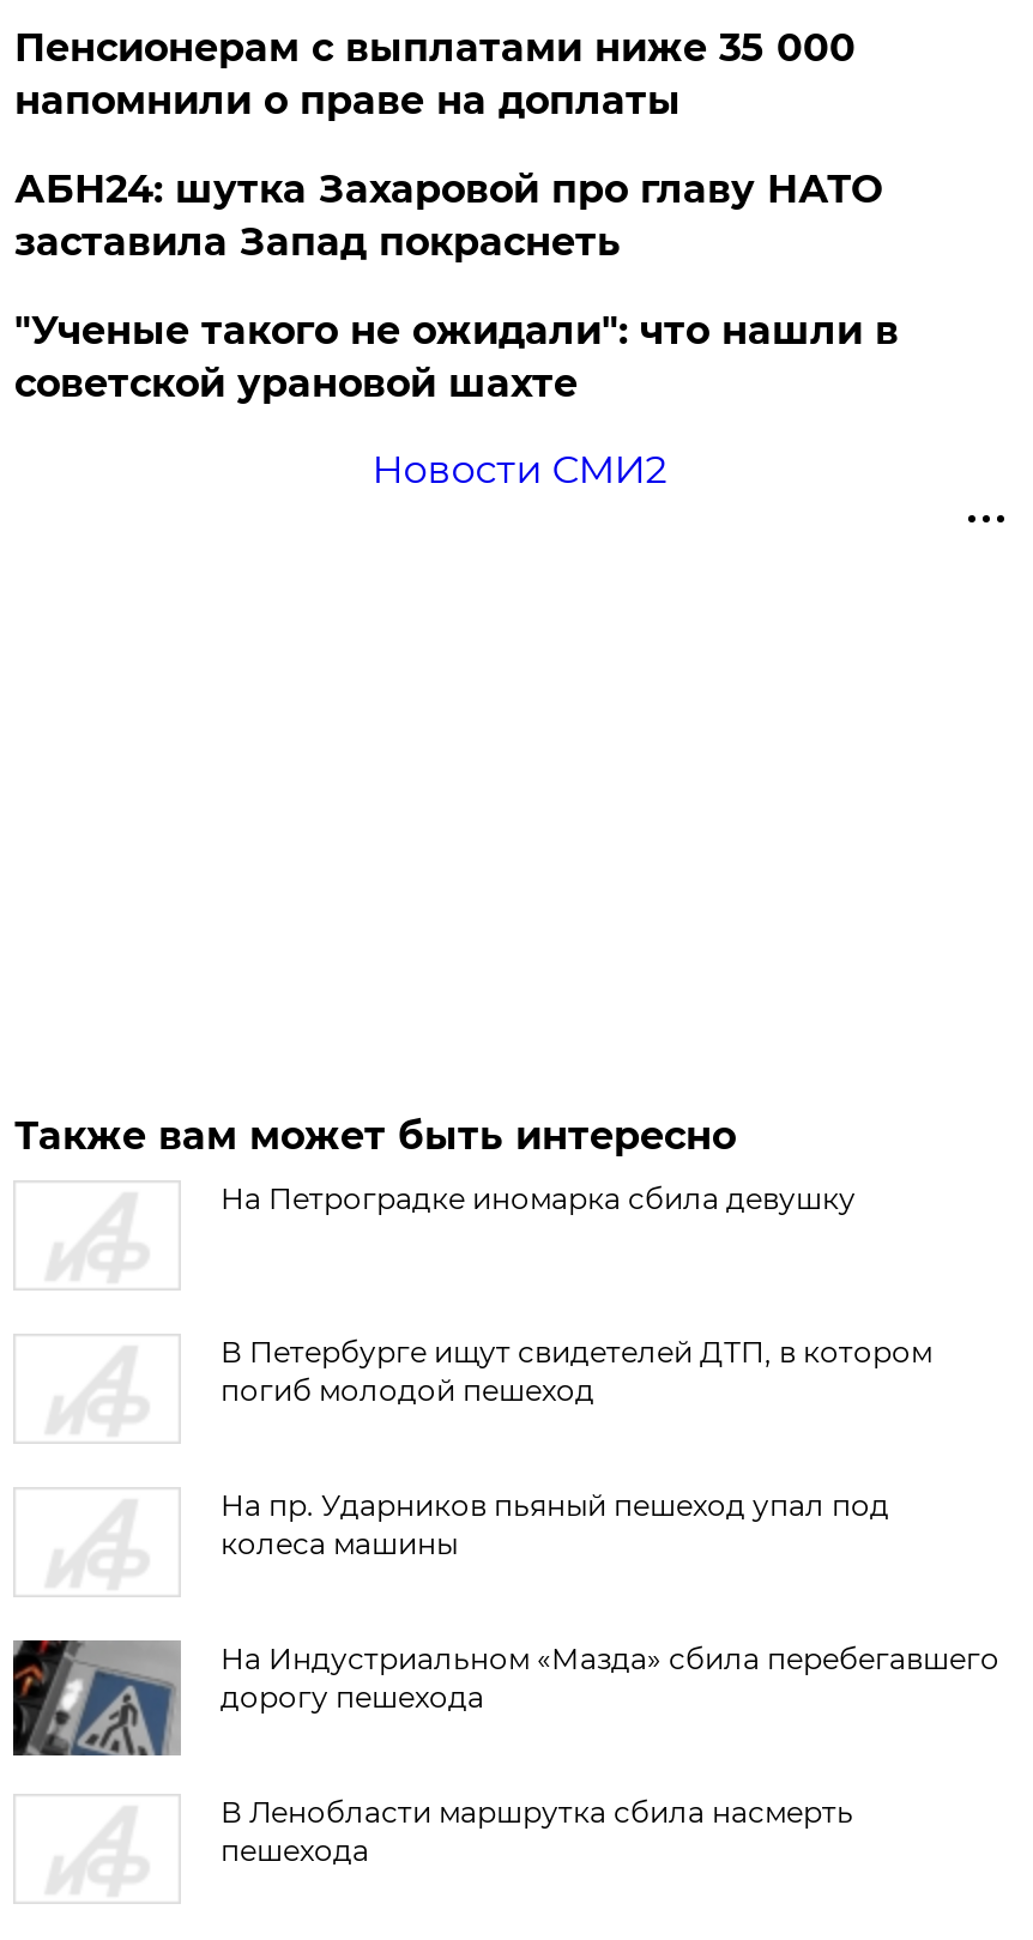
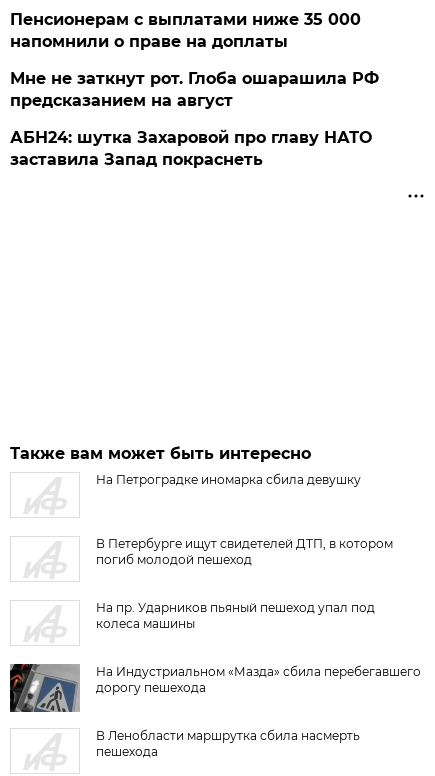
+ Мне не заткнут рот. Глоба ошарашила РФ
+ предсказанием на август

moved down: АБН24: шутка Захаровой про главу НАТО | заставила Запад покраснеть

- "Ученые такого не ожидали": что нашли в
- советской урановой шахте
- Новости СМИ2
